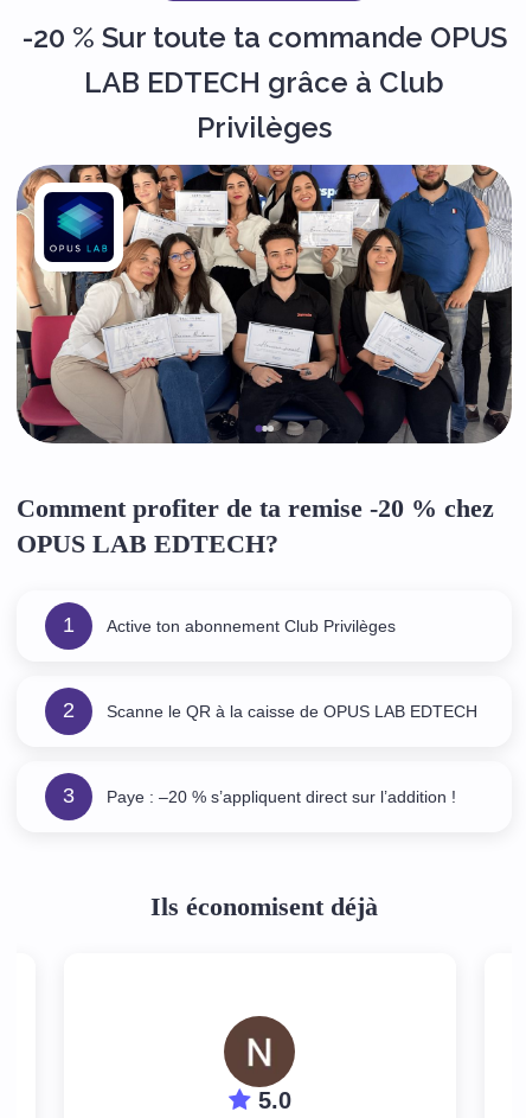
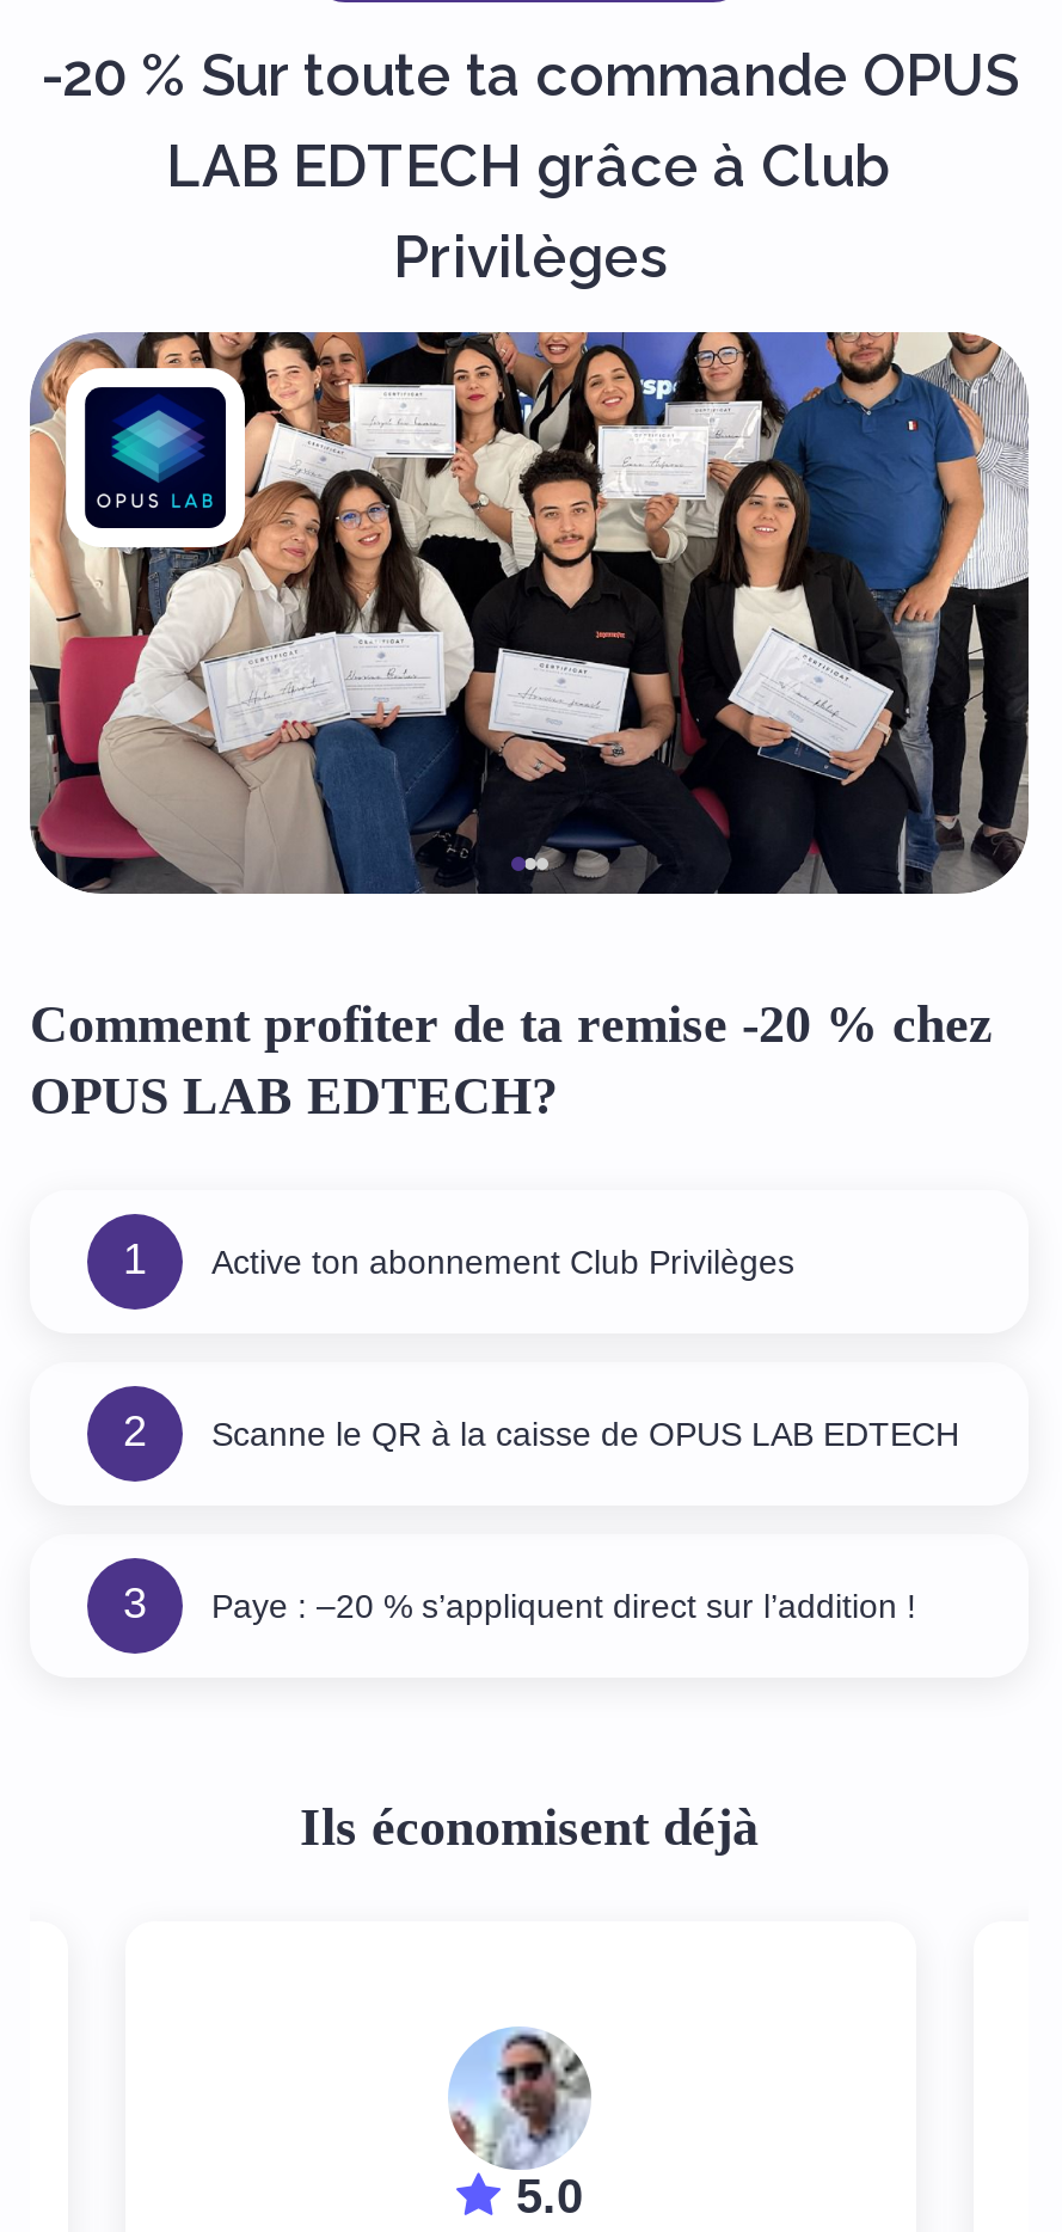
- [image]
+ [image]
